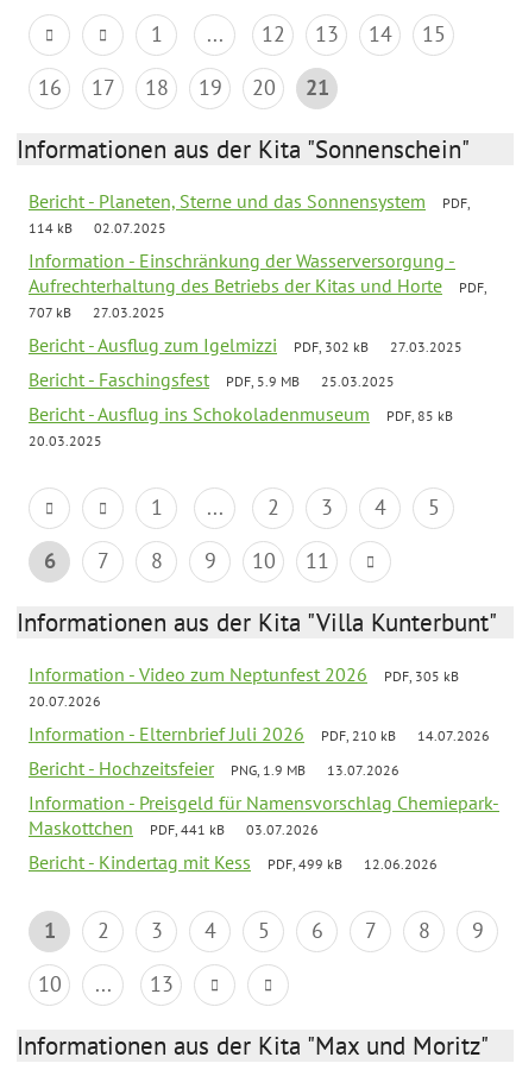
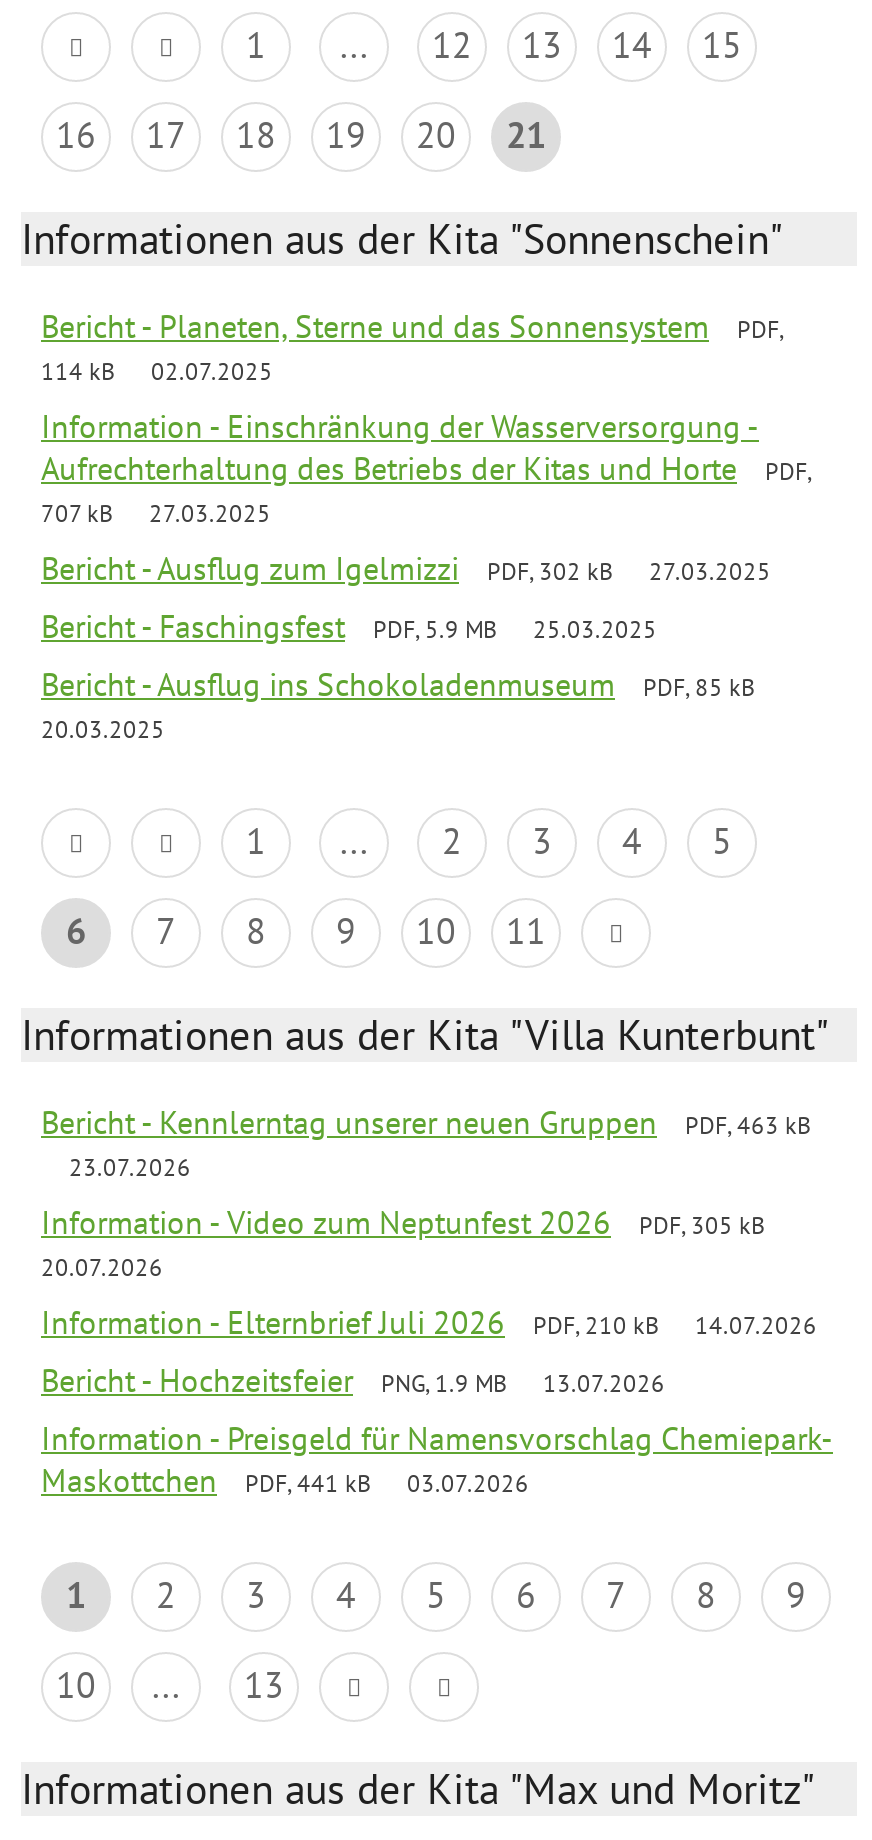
+ Bericht - Kennlerntag unserer neuen Gruppen
+ PDF, 463 kB
+ 23.07.2026

moved down: Information - Video zum Neptunfest 2026 | PDF, 305 kB | 20.07.2026 | ... | PDF, 441 kB | 03.07.2026

- Bericht - Kindertag mit Kess
- PDF, 499 kB
- 12.06.2026
